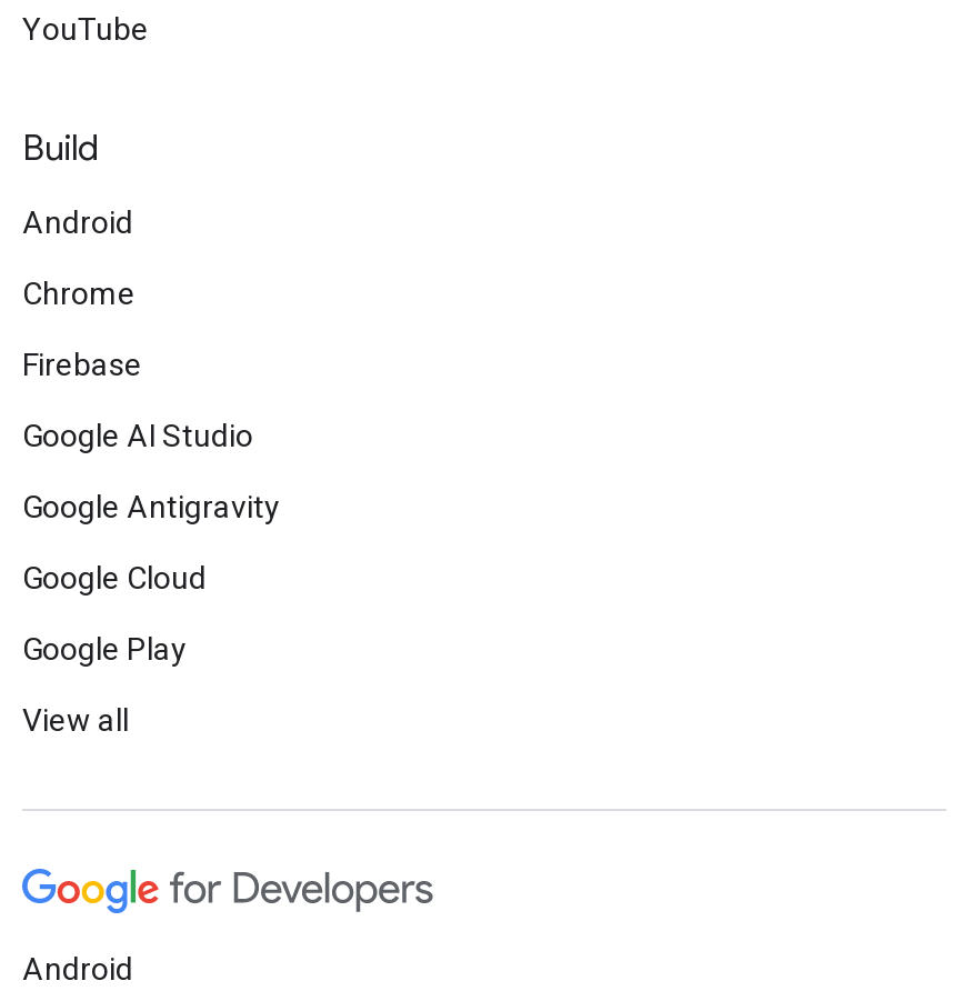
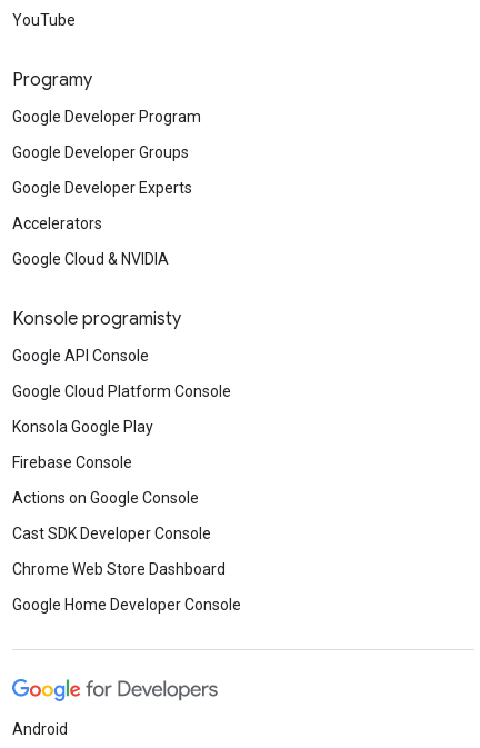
- Build
- Android
- Chrome
- Firebase
- Google AI Studio
- Google Antigravity
- Google Cloud
- Google Play
- View all
+ Programy
+ Google Developer Program
+ Google Developer Groups
+ Google Developer Experts
+ Accelerators
+ Google Cloud & NVIDIA
+ Konsole programisty
+ Google API Console
+ Google Cloud Platform Console
+ Konsola Google Play
+ Firebase Console
+ Actions on Google Console
+ Cast SDK Developer Console
+ Chrome Web Store Dashboard
+ Google Home Developer Console
